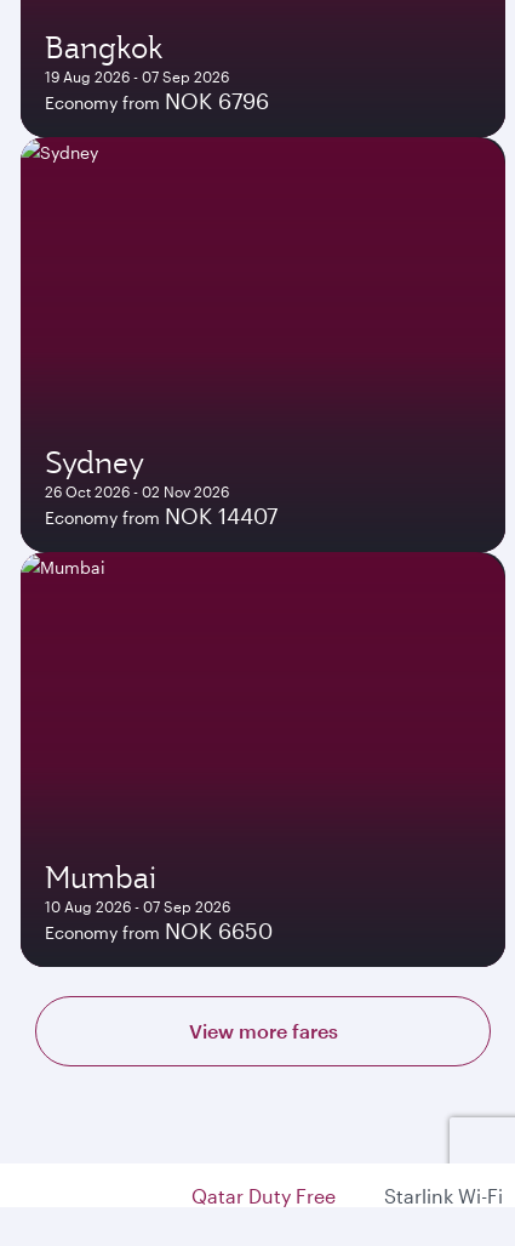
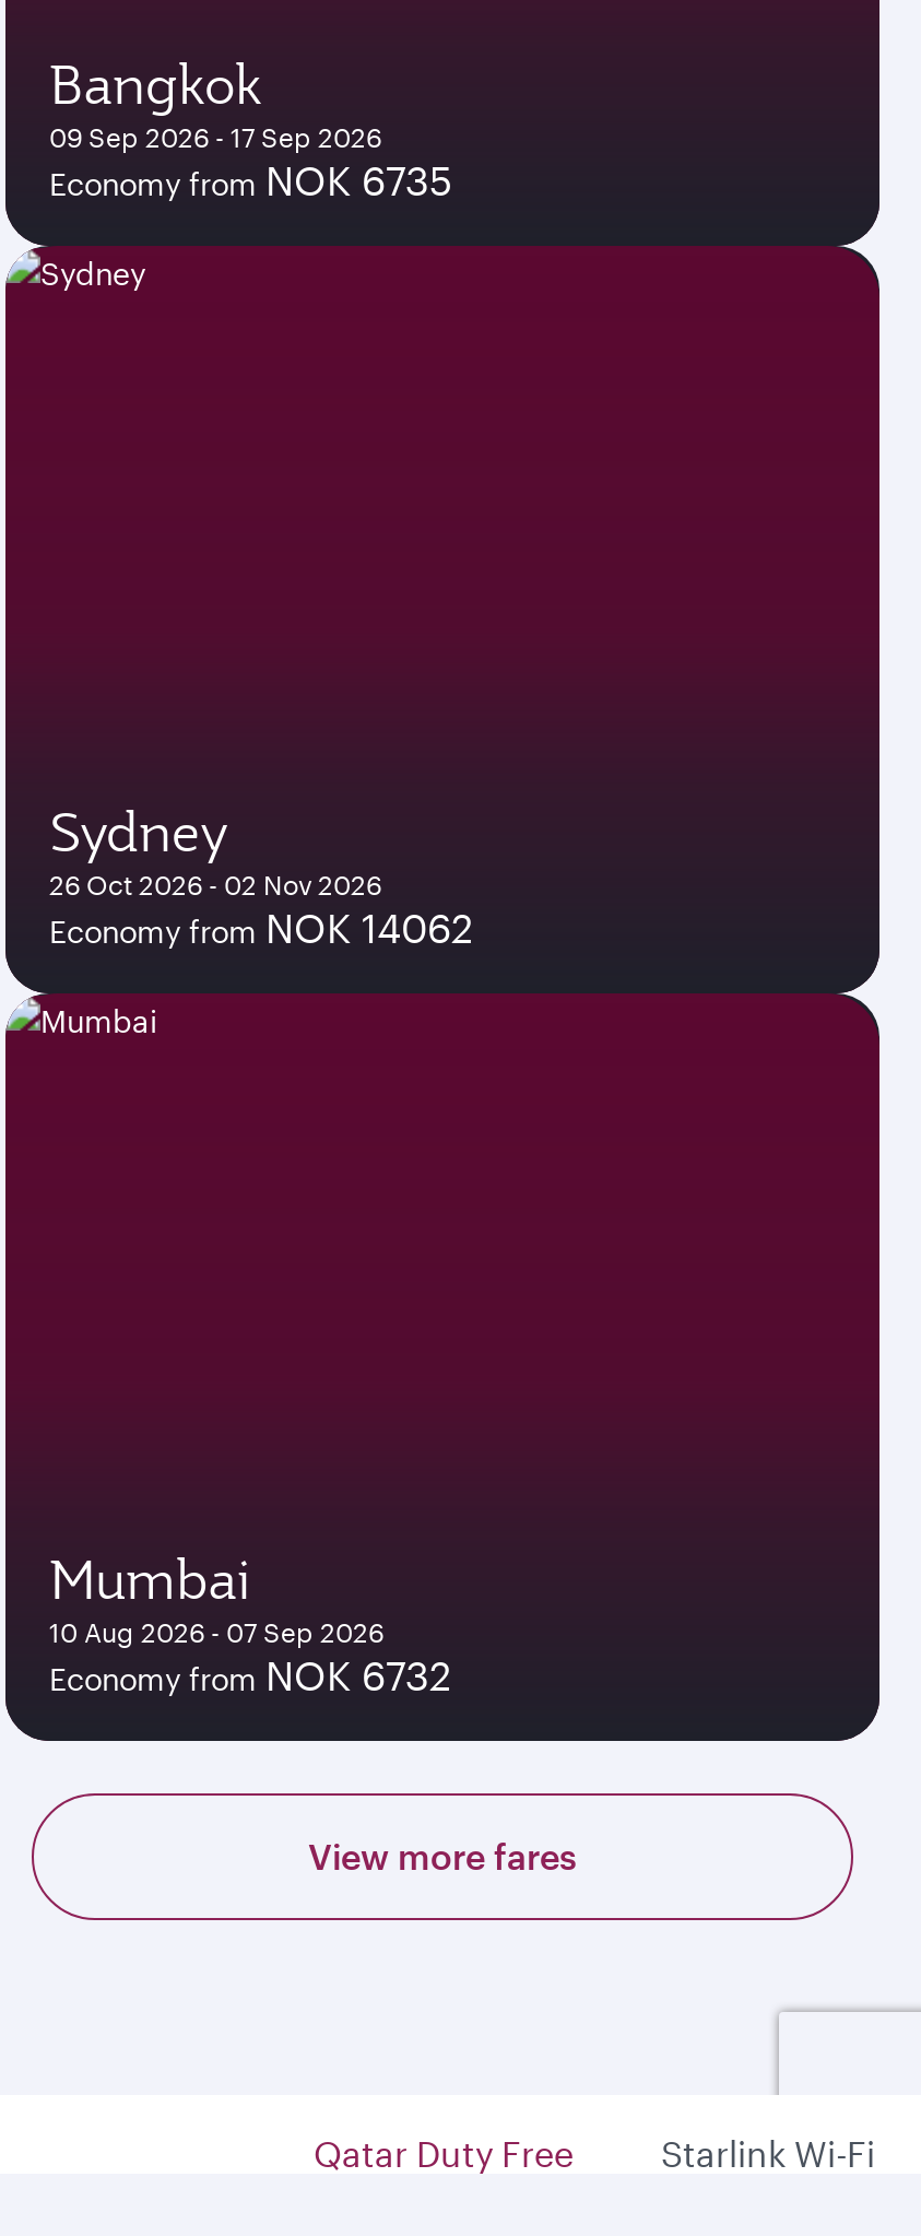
- 19 Aug 2026 - 07 Sep 2026
+ 09 Sep 2026 - 17 Sep 2026

- Economy from NOK 6796
+ Economy from NOK 6735

- Economy from NOK 14407
+ Economy from NOK 14062

- Economy from NOK 6650
+ Economy from NOK 6732
